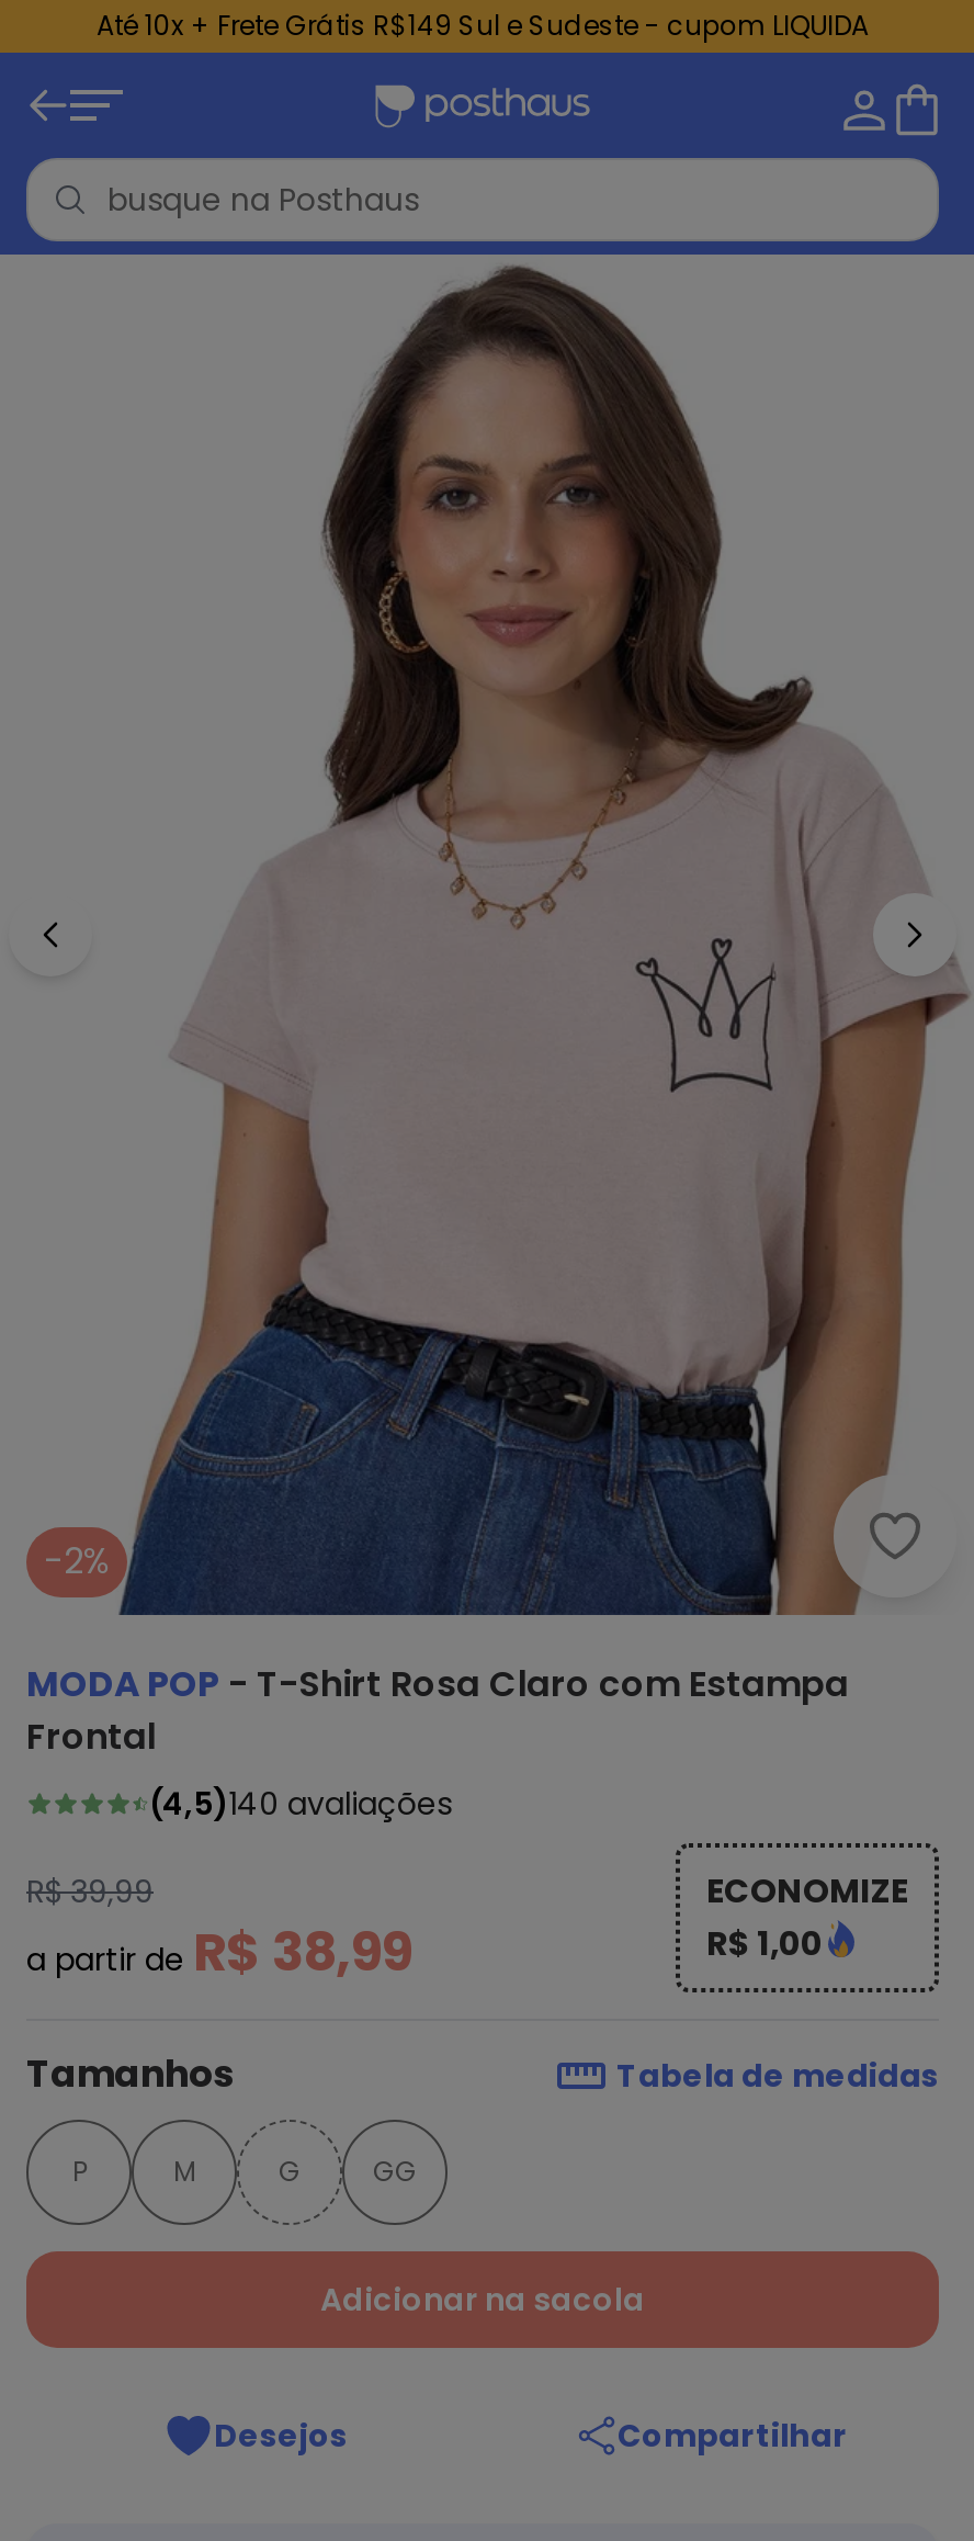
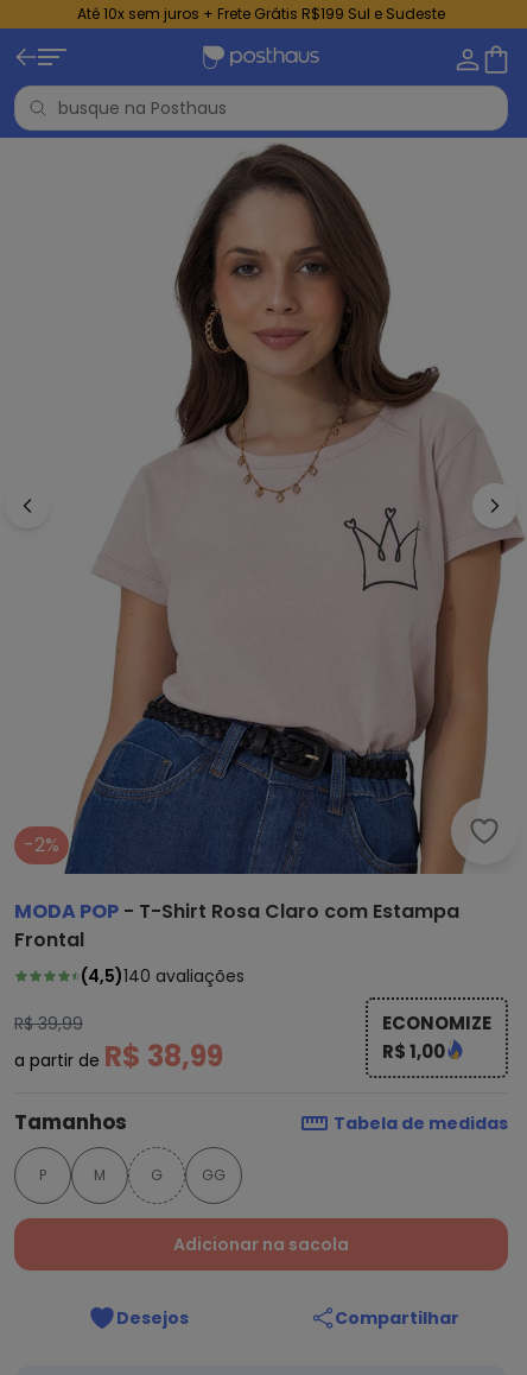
- Até 10x + Frete Grátis R$149 Sul e Sudeste - cupom LIQUIDA
+ Até 10x sem juros + Frete Grátis R$199 Sul e Sudeste
